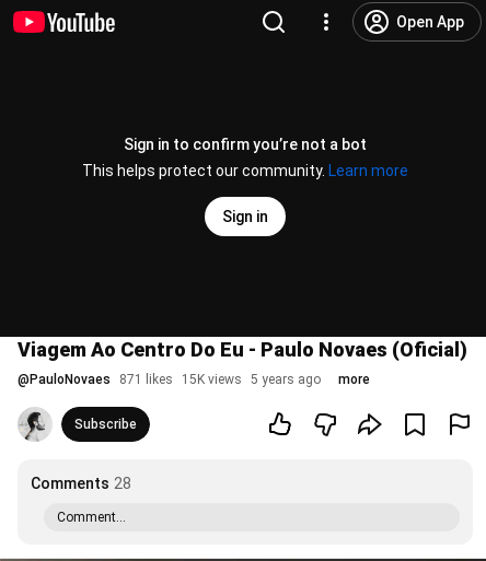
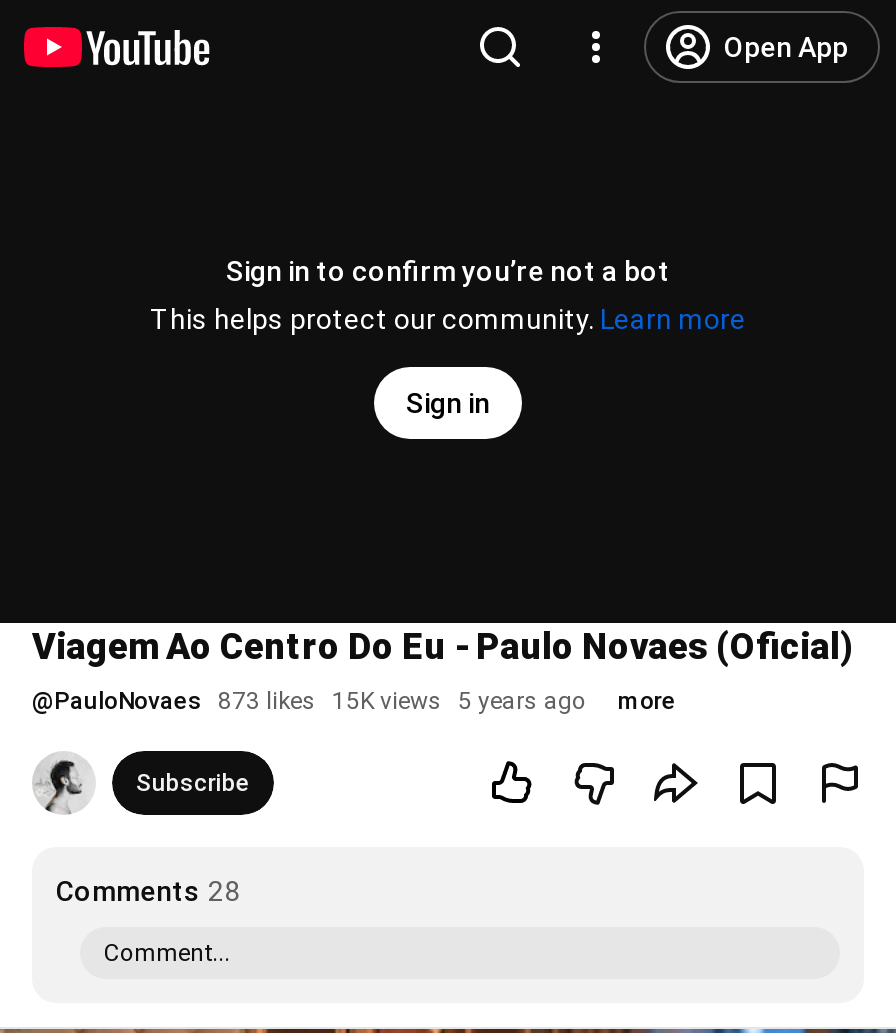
- @PauloNovaes 871 likes 15K views 5 years ago
+ @PauloNovaes 873 likes 15K views 5 years ago
